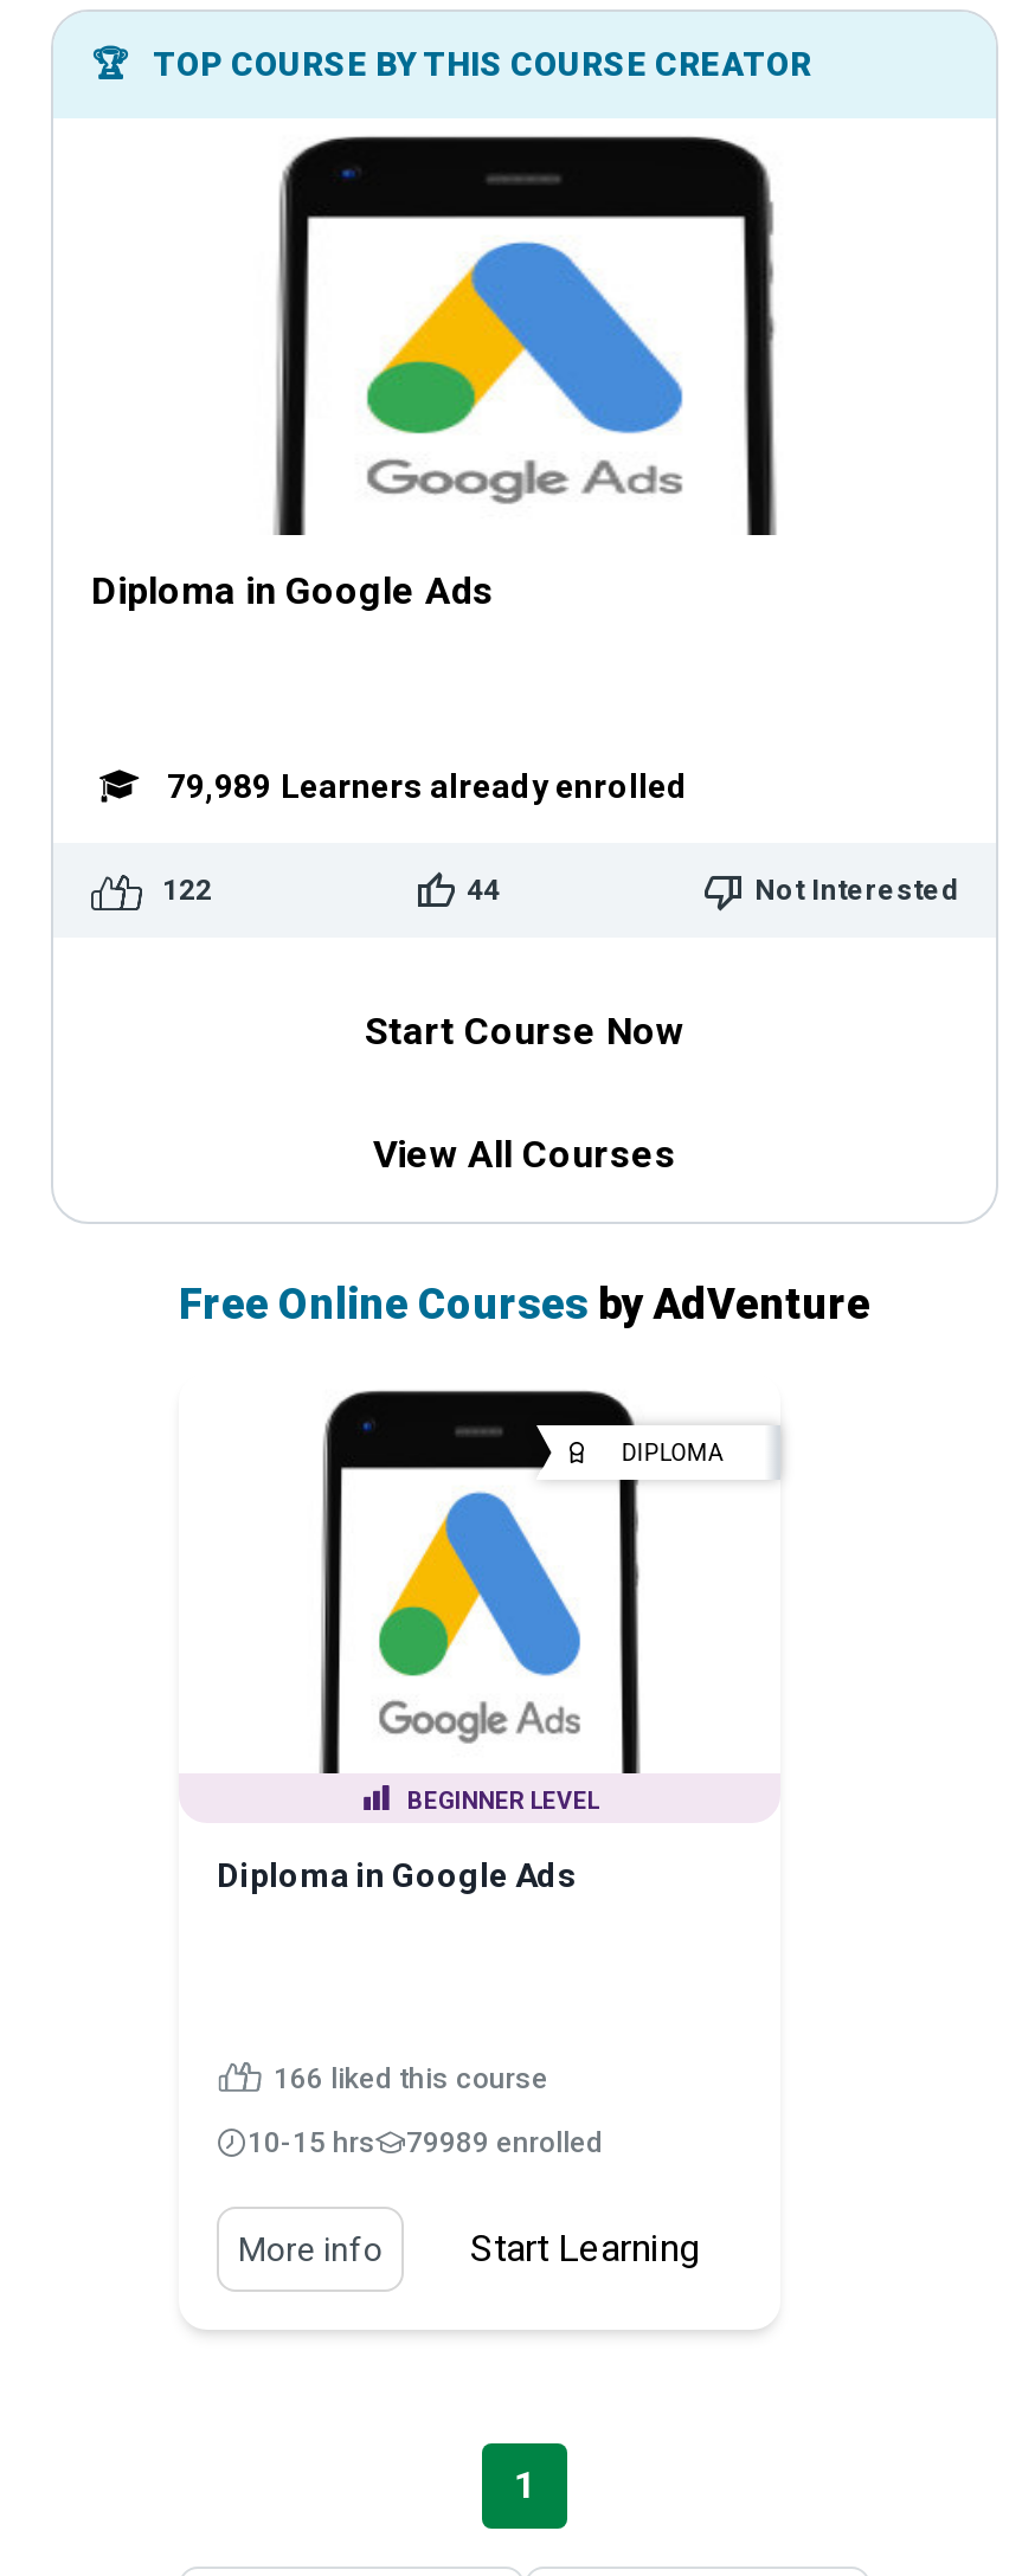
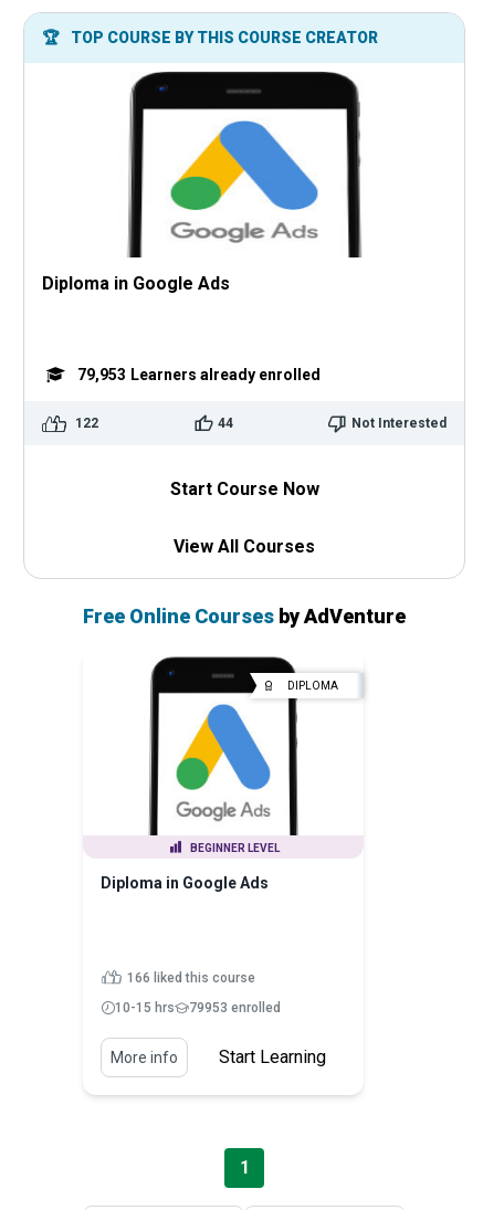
- 79,989 Learners already enrolled
+ 79,953 Learners already enrolled

- 10-15 hrs 79989 enrolled
+ 10-15 hrs 79953 enrolled
